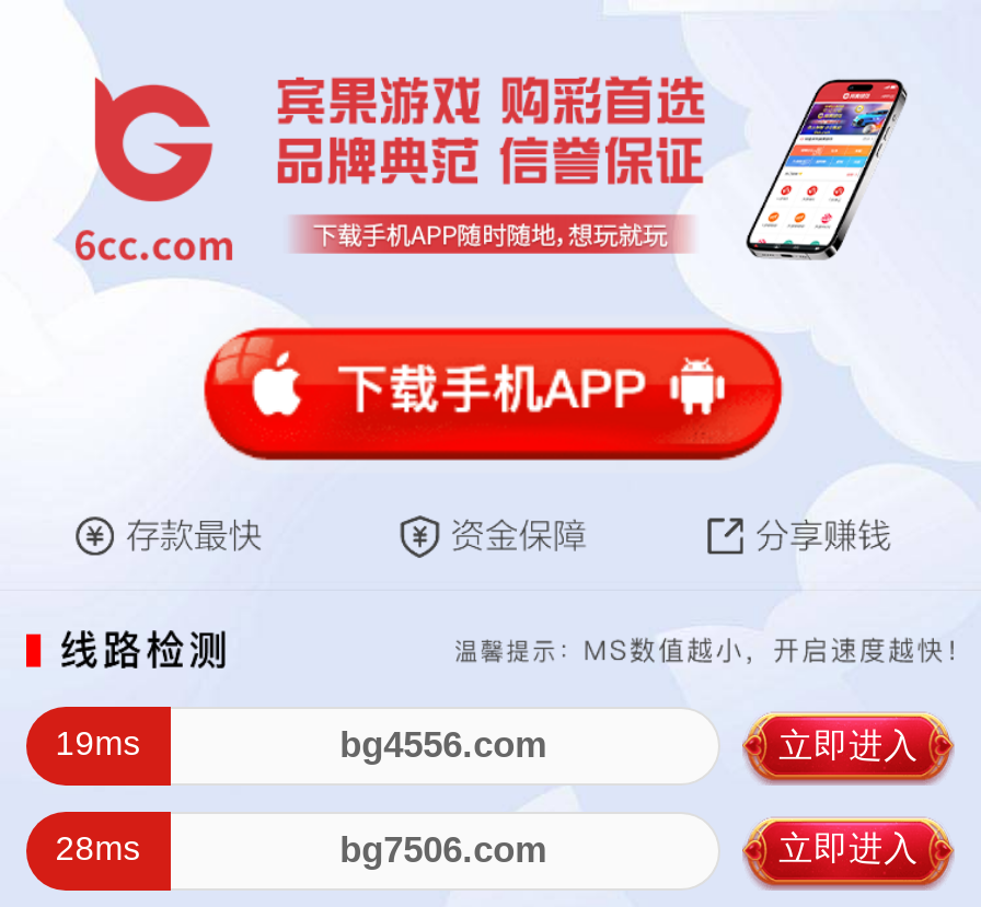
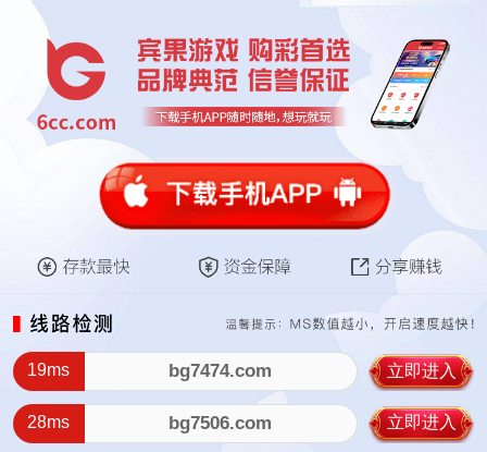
- bg4556.com
+ bg7474.com
